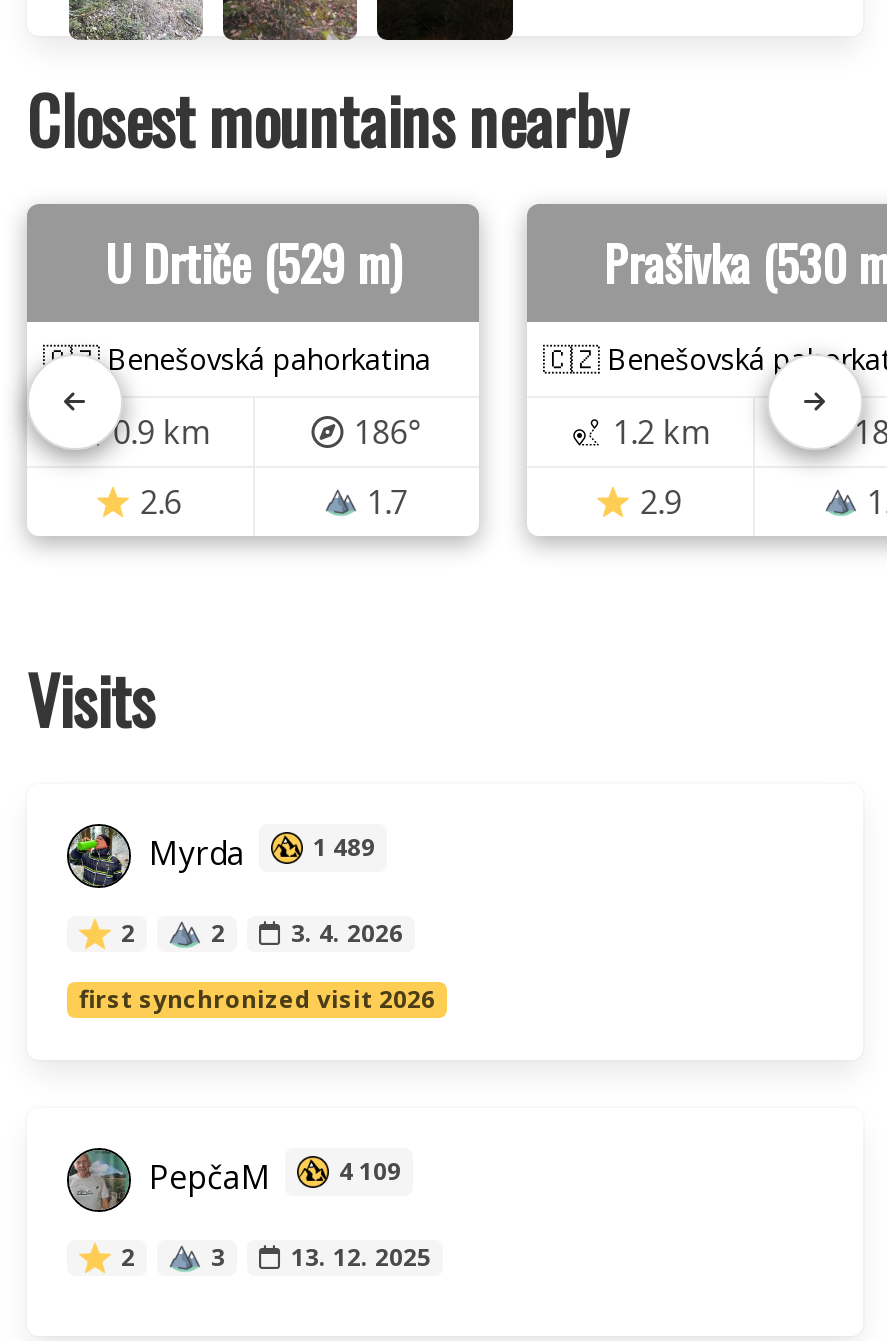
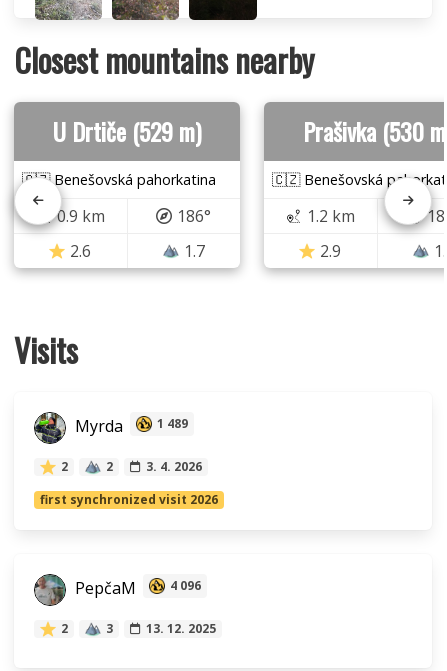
- PepčaM 4 109
+ PepčaM 4 096
